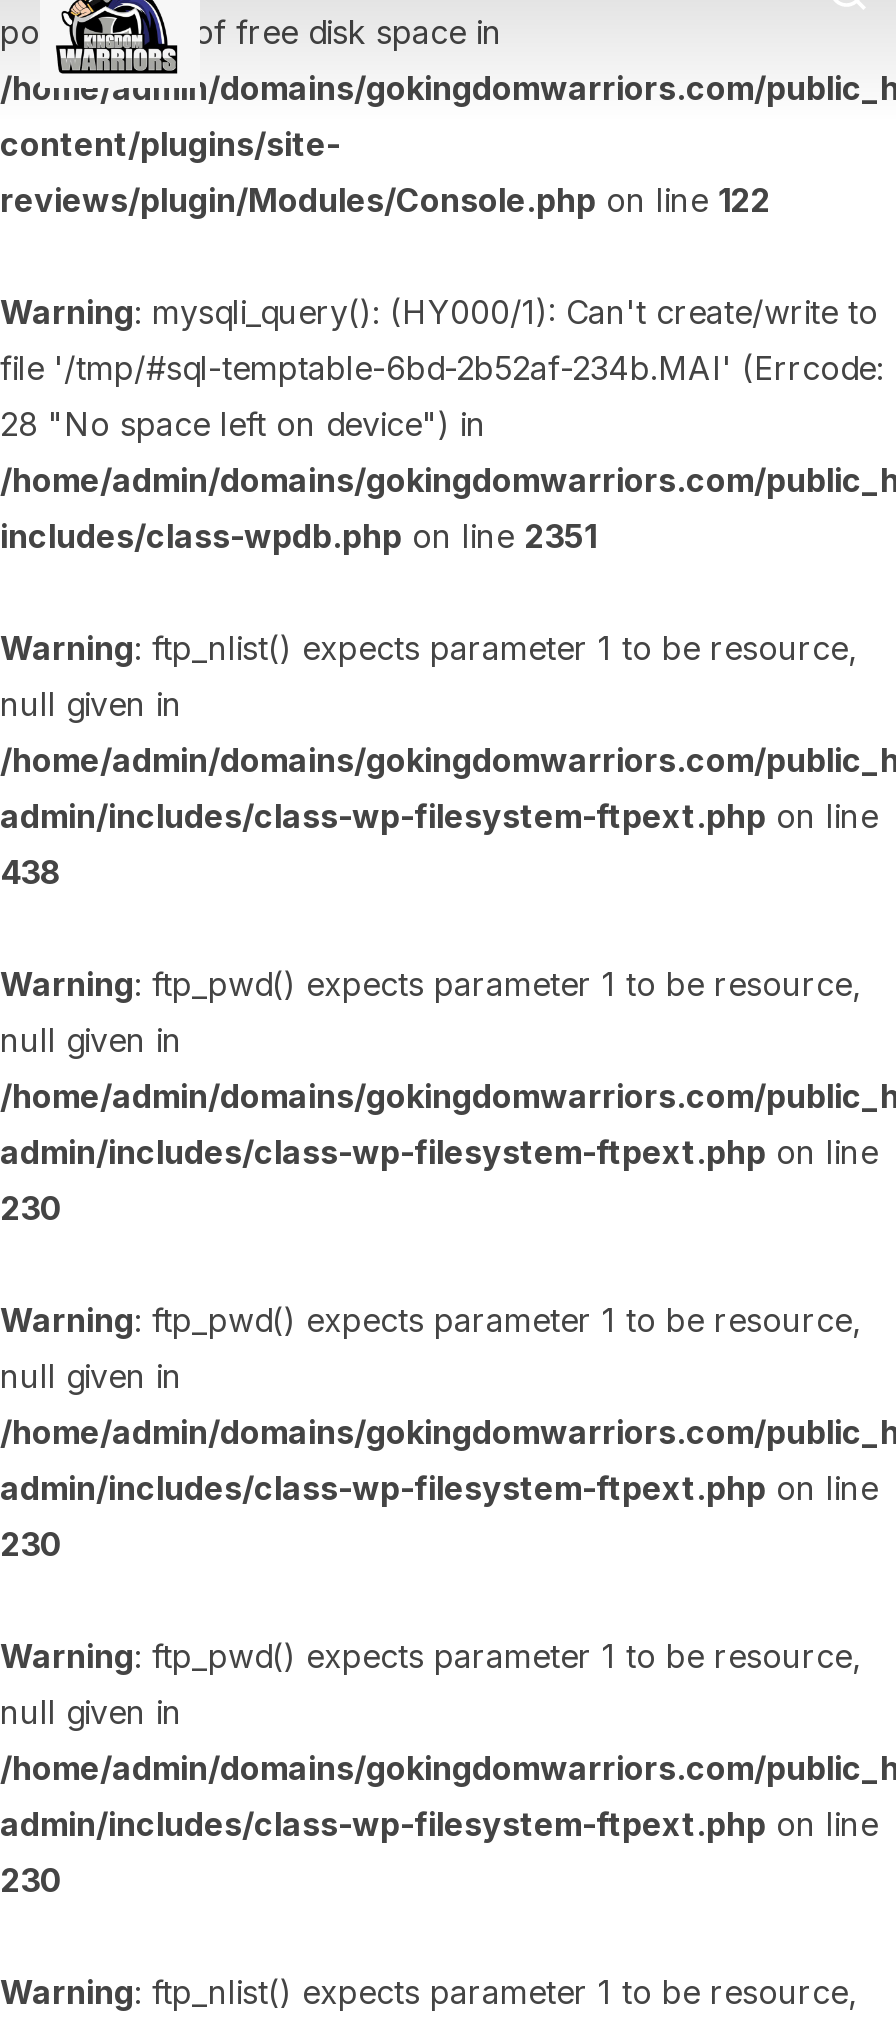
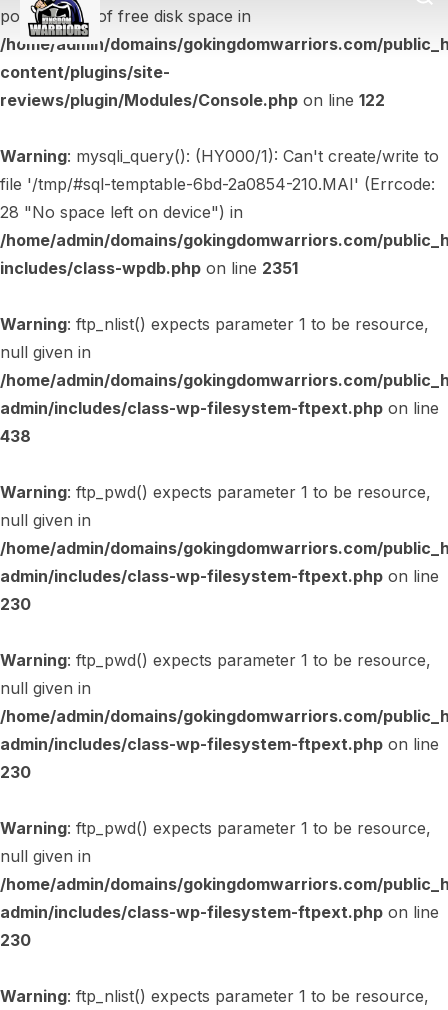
- file '/tmp/#sql-temptable-6bd-2b52af-234b.MAI' (Errcode:
+ file '/tmp/#sql-temptable-6bd-2a0854-210.MAI' (Errcode:
